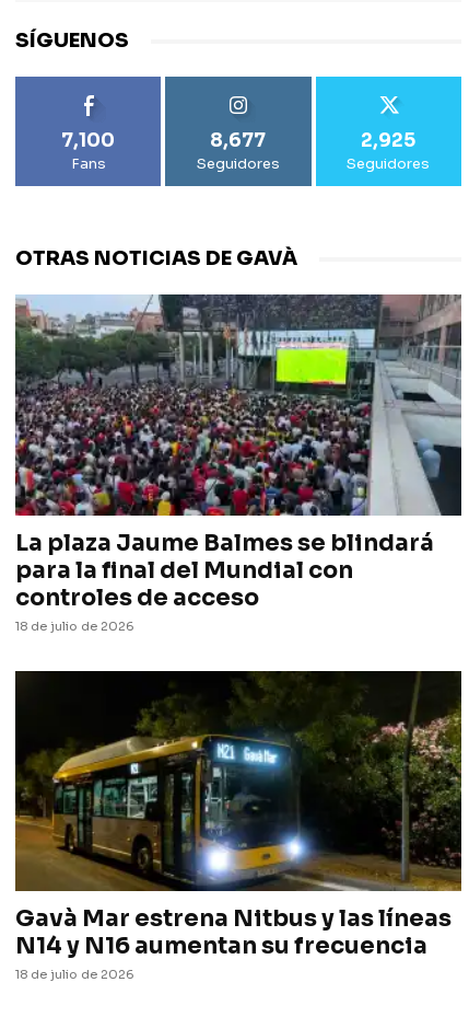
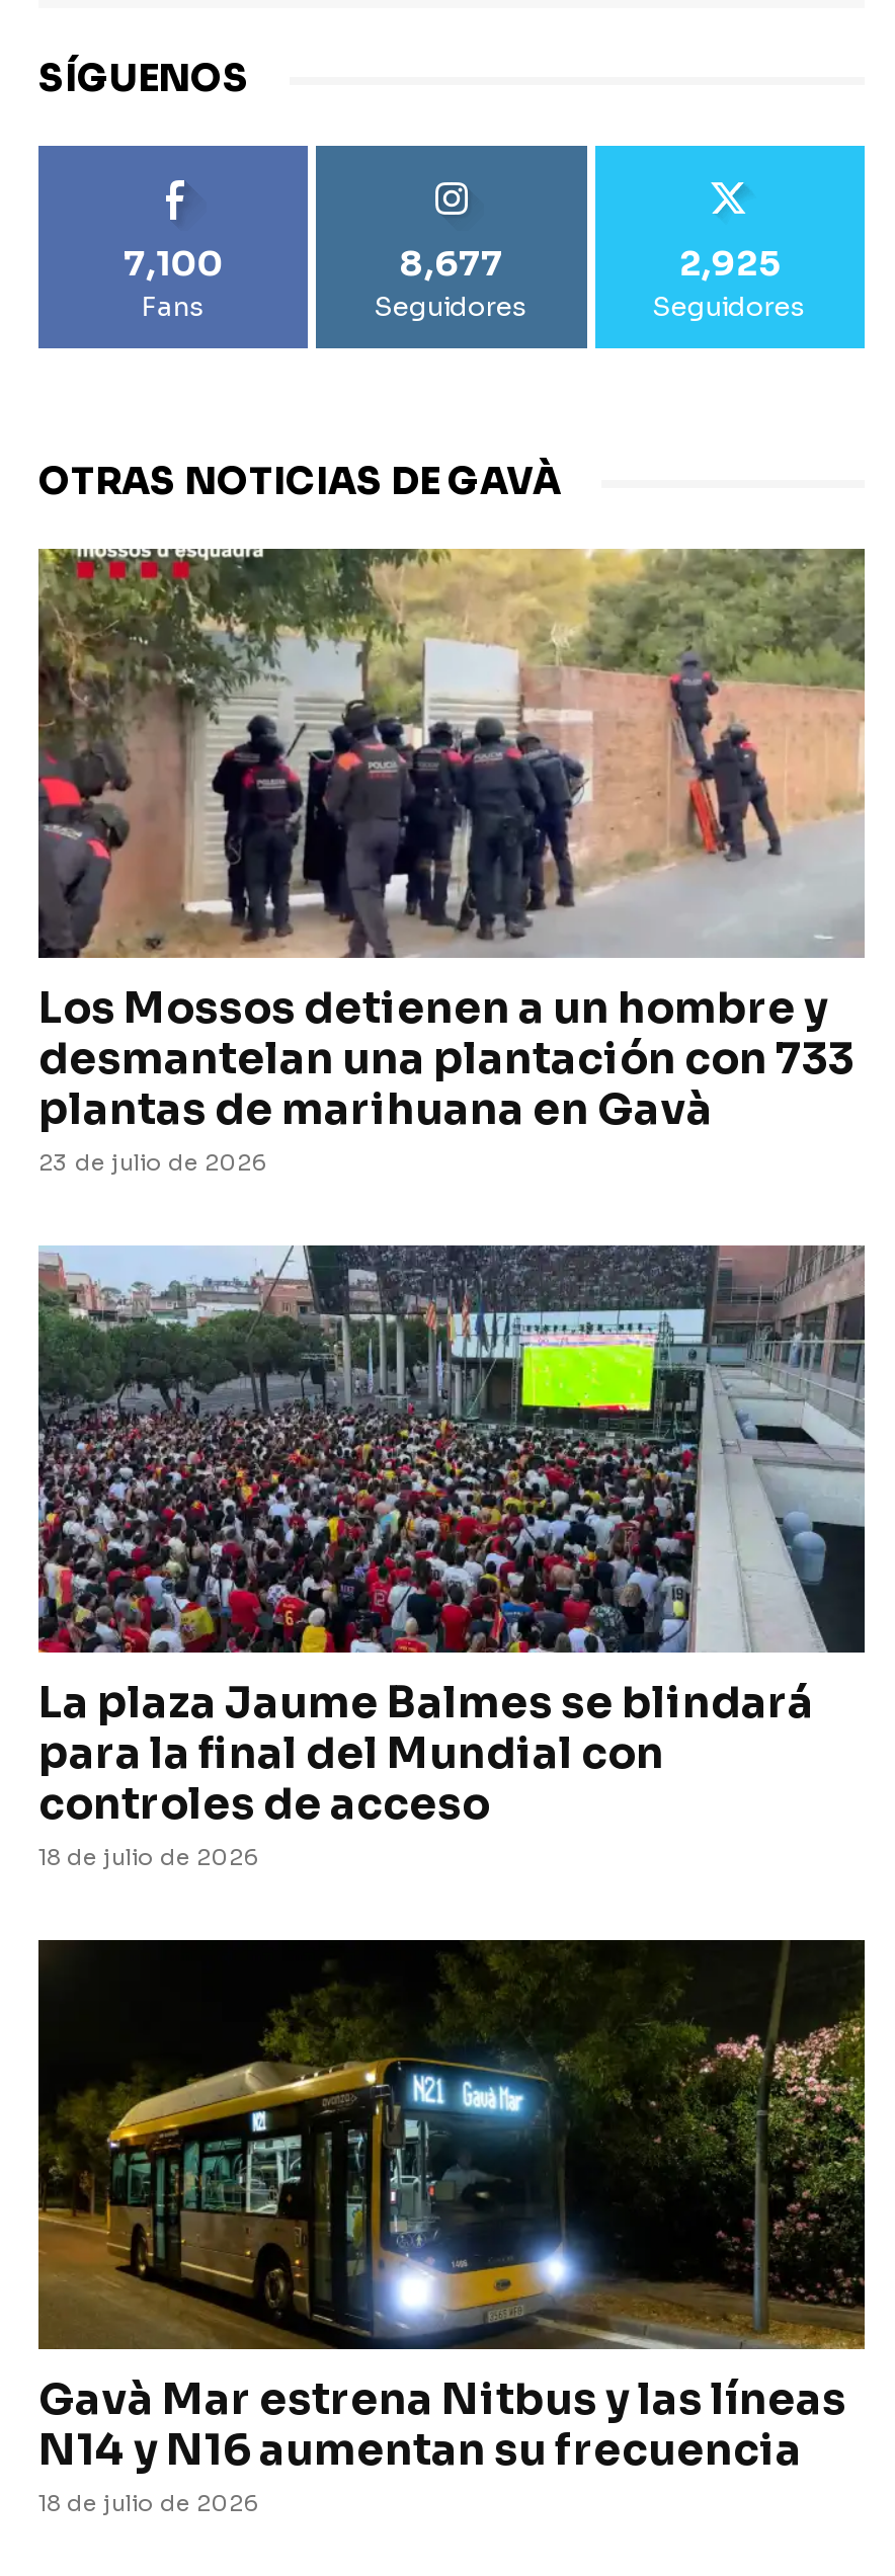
+ [image]
+ Los Mossos detienen a un hombre y
+ desmantelan una plantación con 733
+ plantas de marihuana en Gavà
+ 23 de julio de 2026
